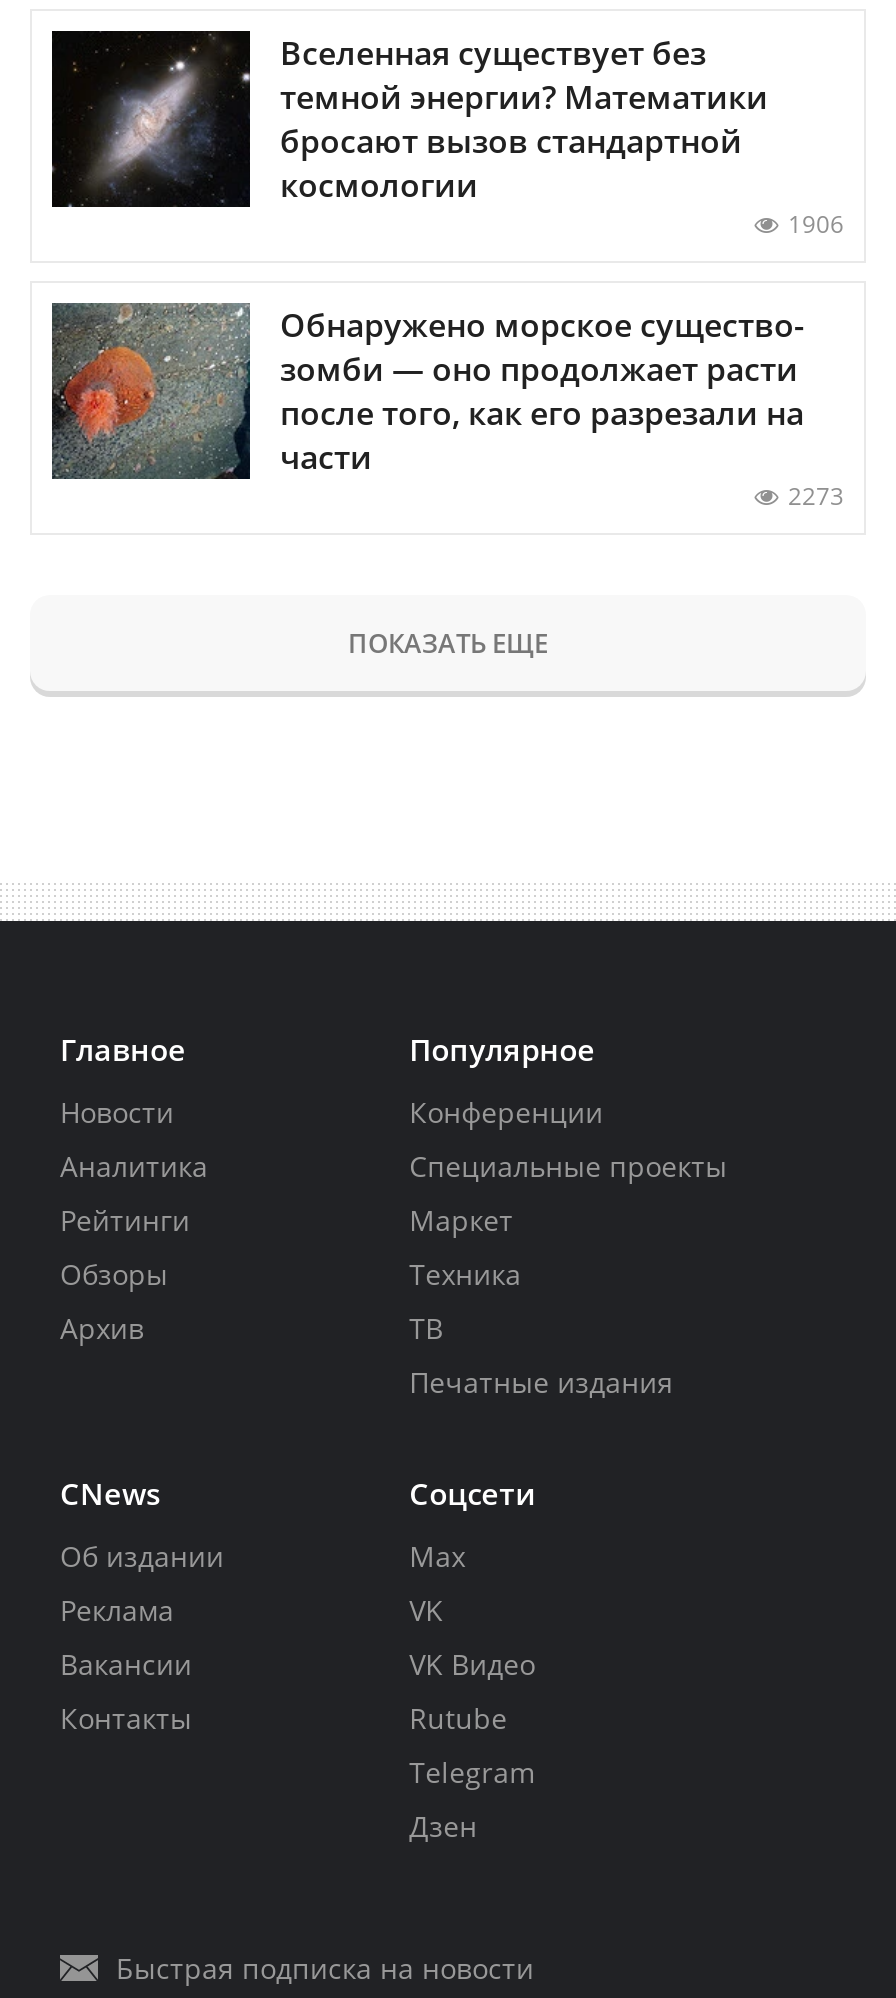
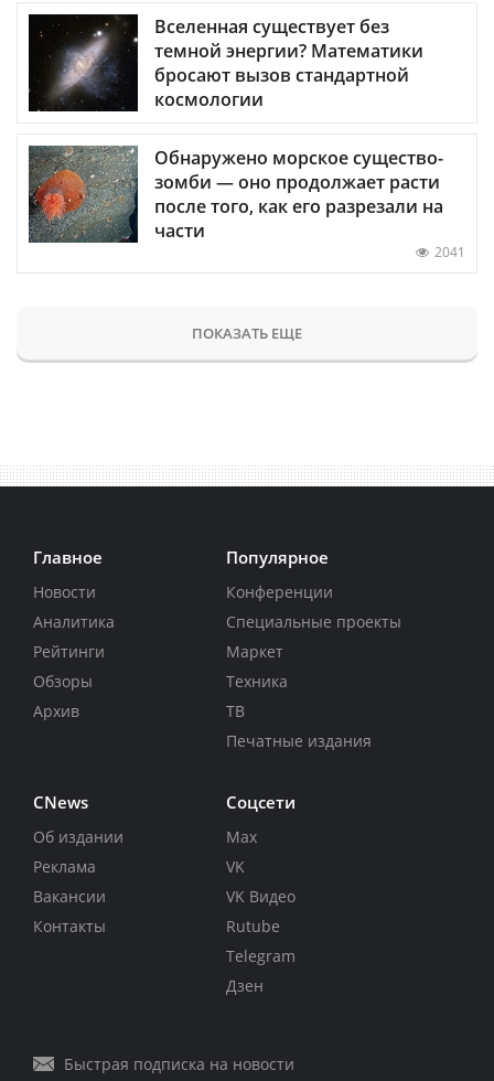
- 1906

- 2273
+ 2041
